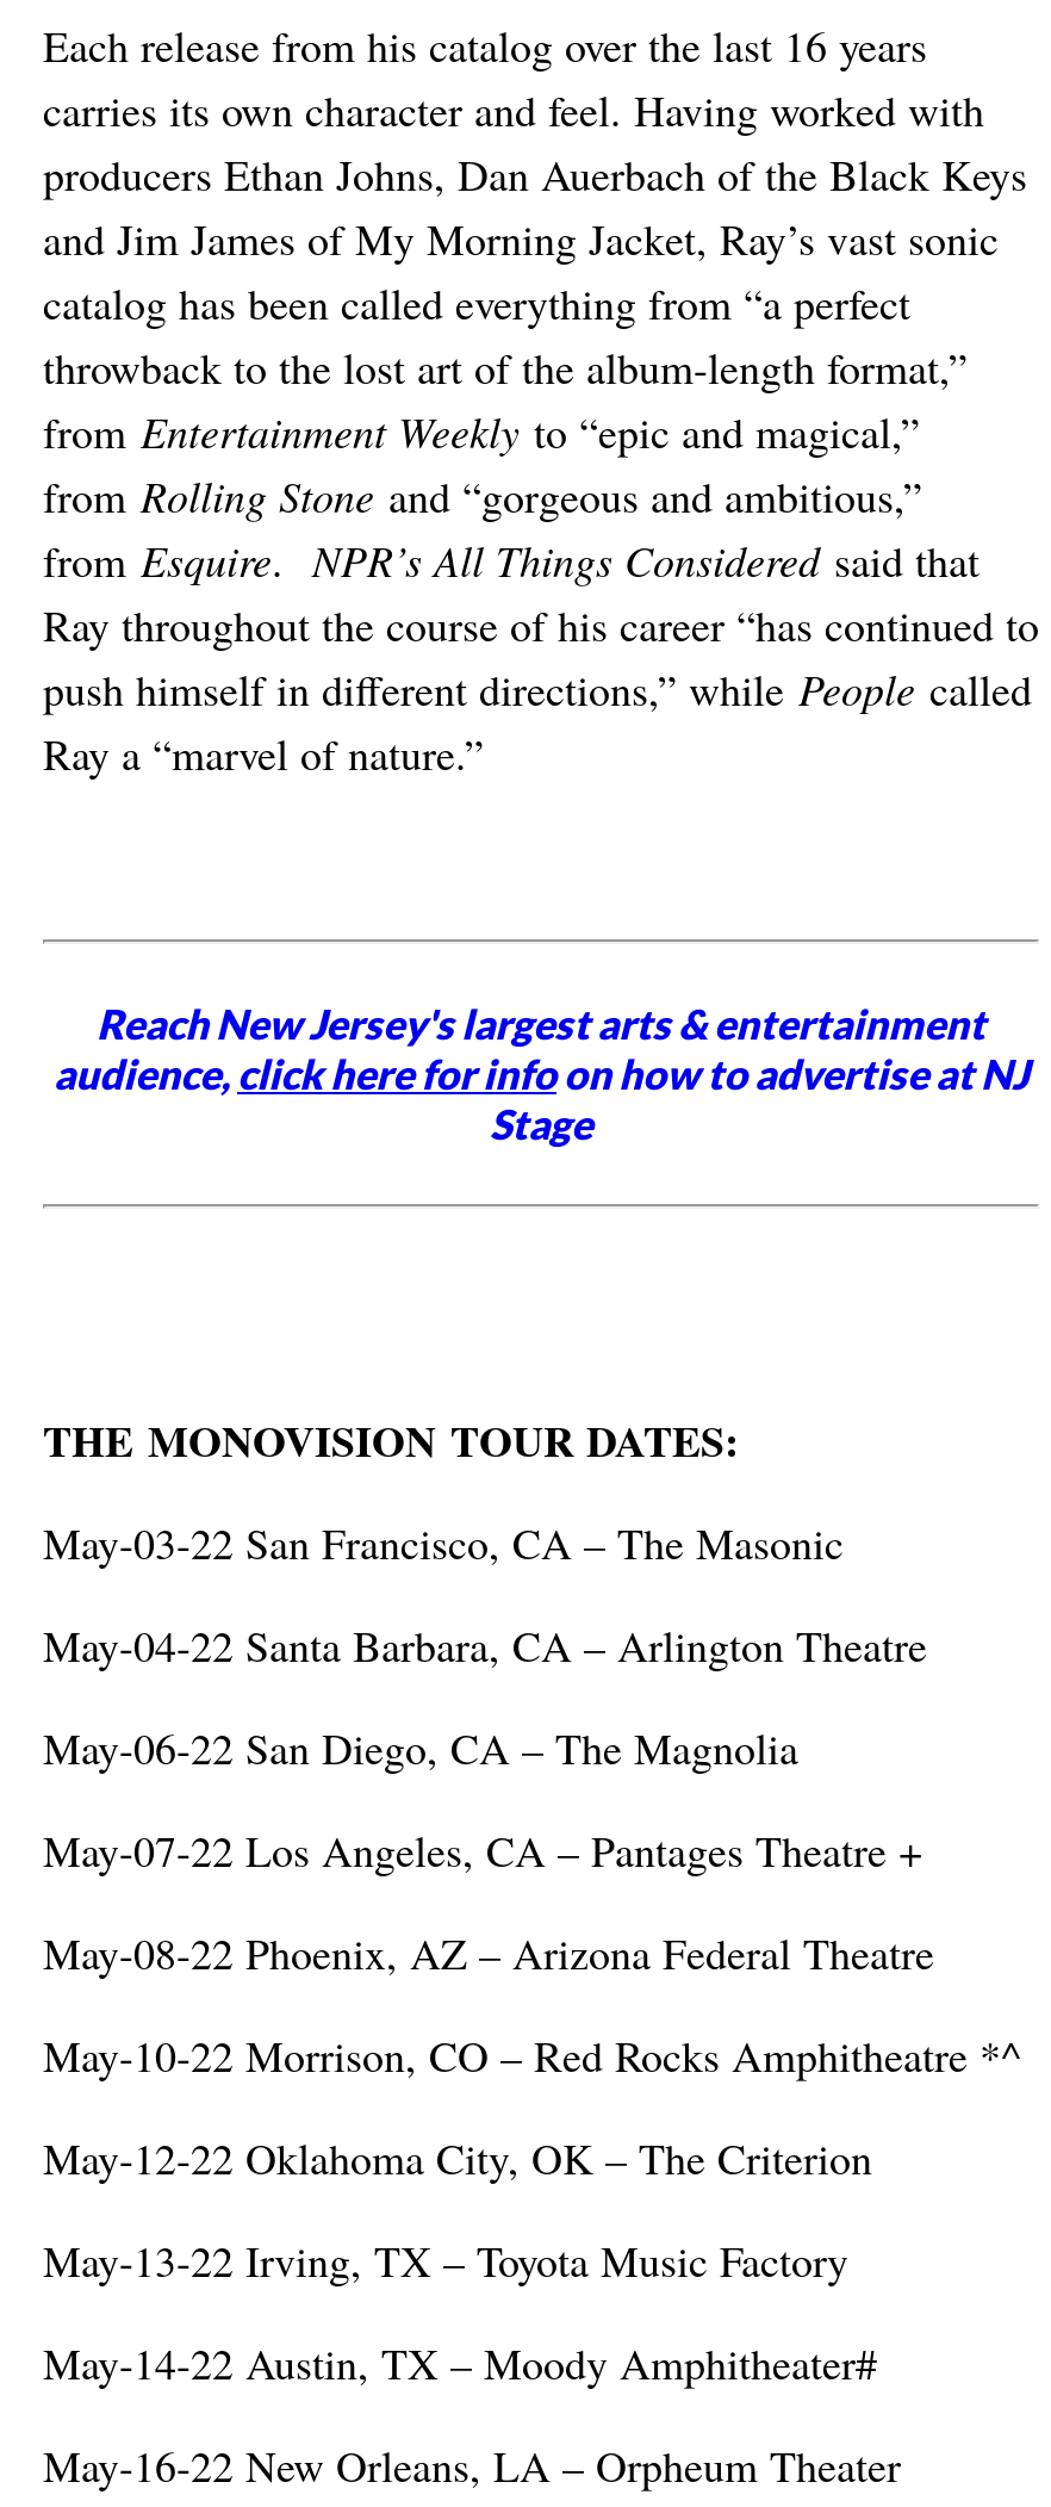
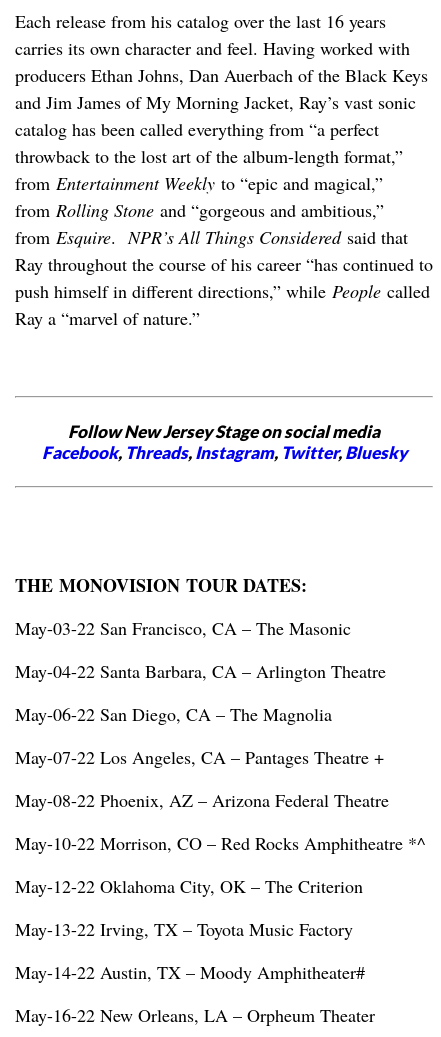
- Reach New Jersey's largest arts & entertainment
- audience, click here for infoon how to advertise at NJ
- Stage
+ Follow New Jersey Stage on social media
+ Facebook, Threads, Instagram, Twitter, Bluesky
